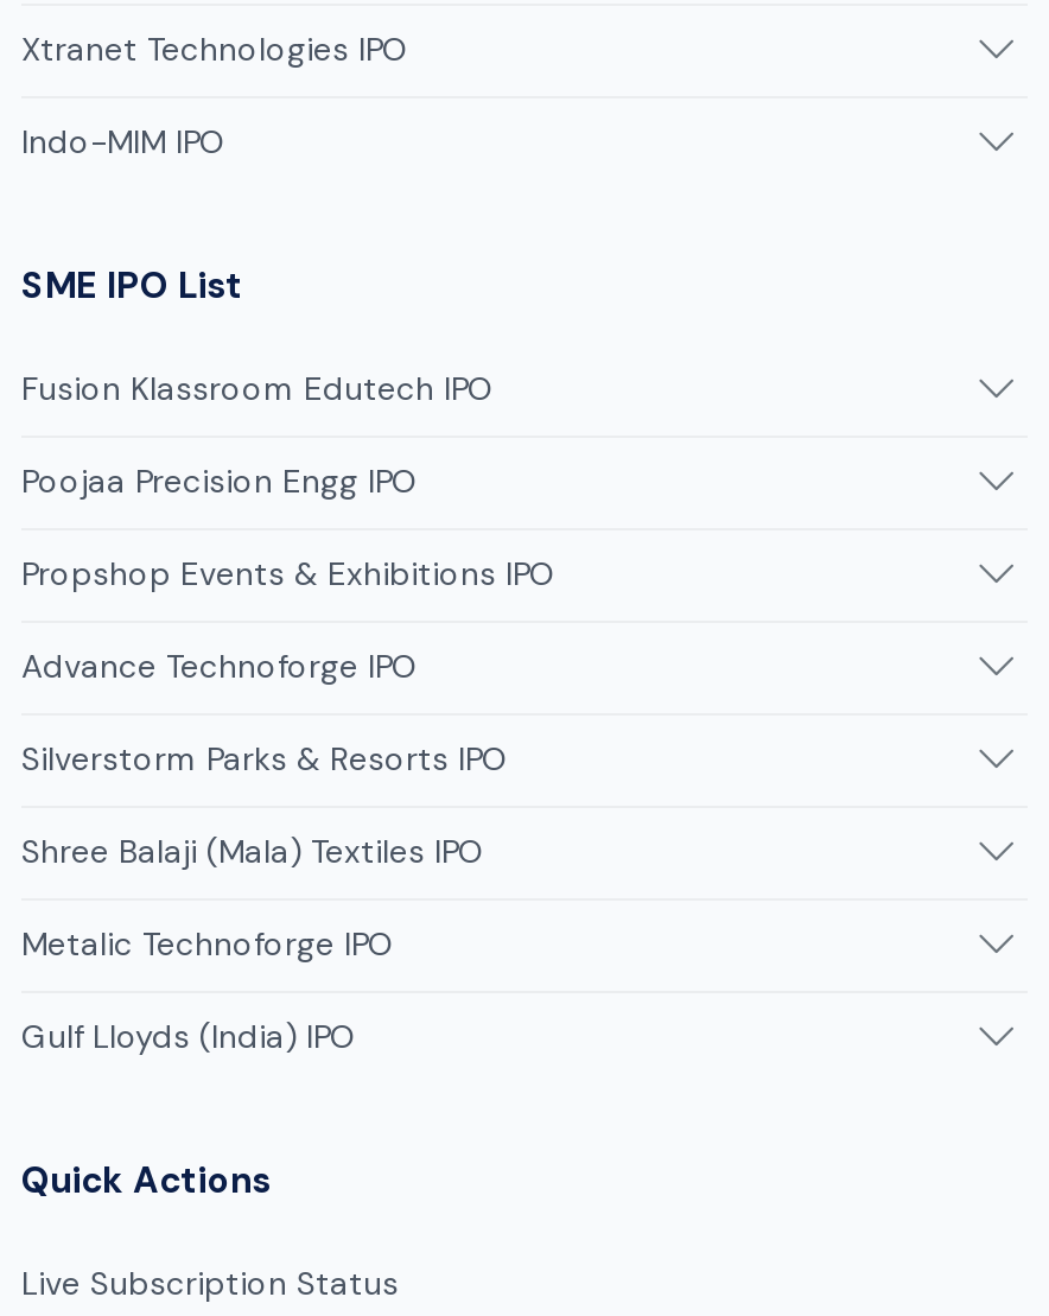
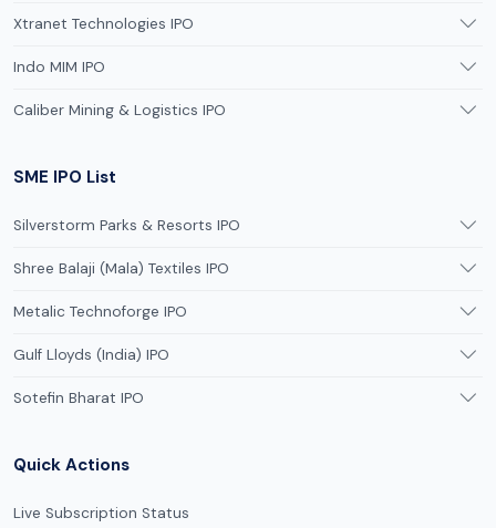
- Indo-MIM IPO
+ Indo MIM IPO
+ Caliber Mining & Logistics IPO

moved down: SME IPO List

- Fusion Klassroom Edutech IPO
- Poojaa Precision Engg IPO
- Propshop Events & Exhibitions IPO
- Advance Technoforge IPO

moved up: Silverstorm Parks & Resorts IPO | Shree Balaji (Mala) Textiles IPO | Metalic Technoforge IPO | Gulf Lloyds (India) IPO

+ Sotefin Bharat IPO
